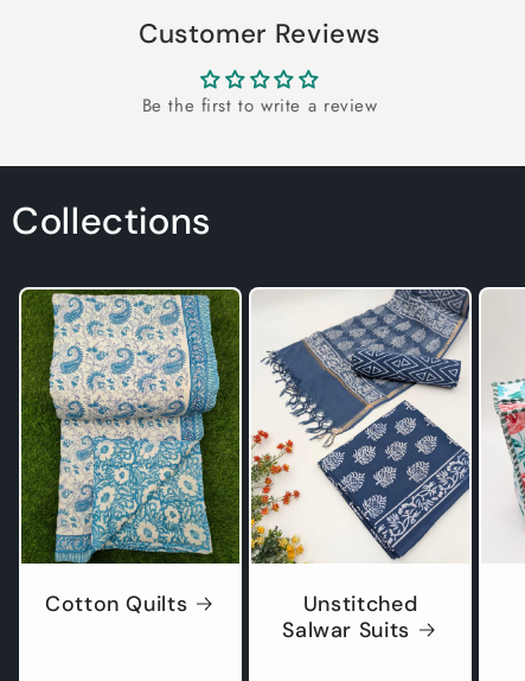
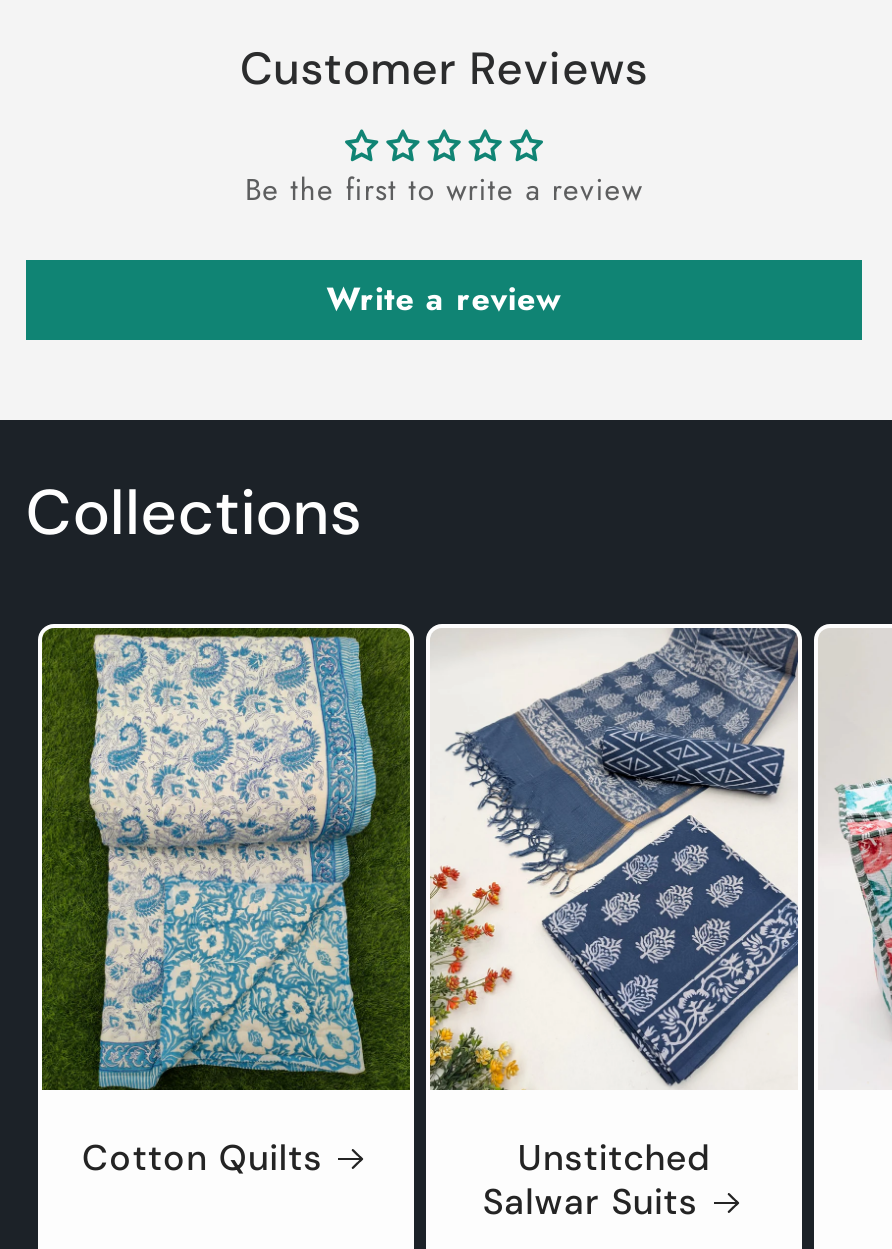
+ Write a review
